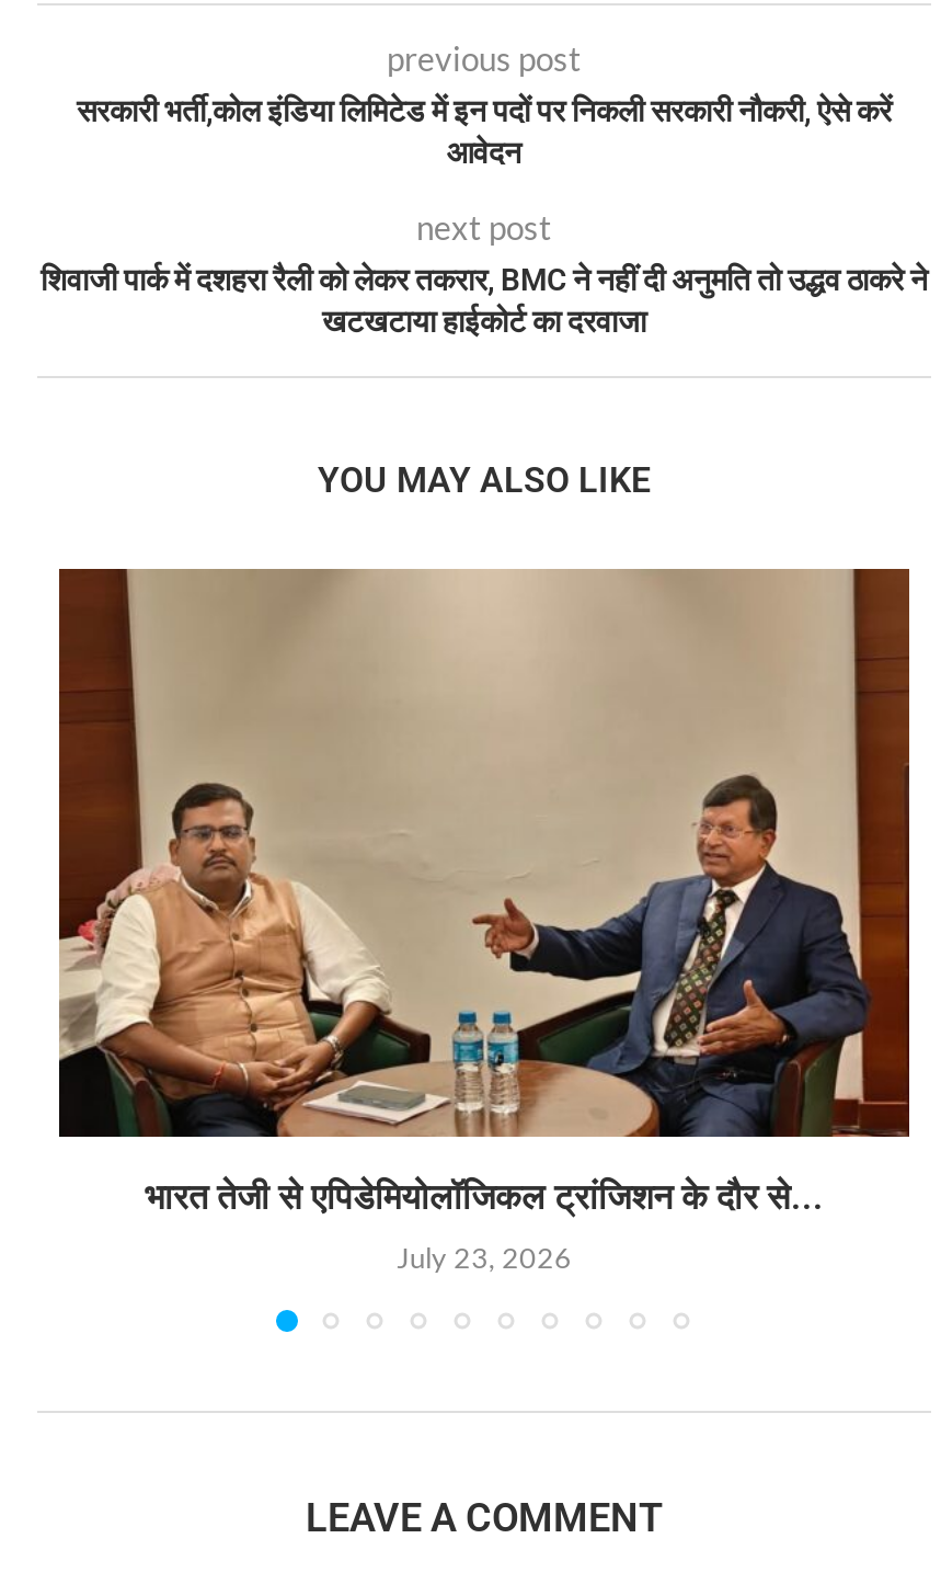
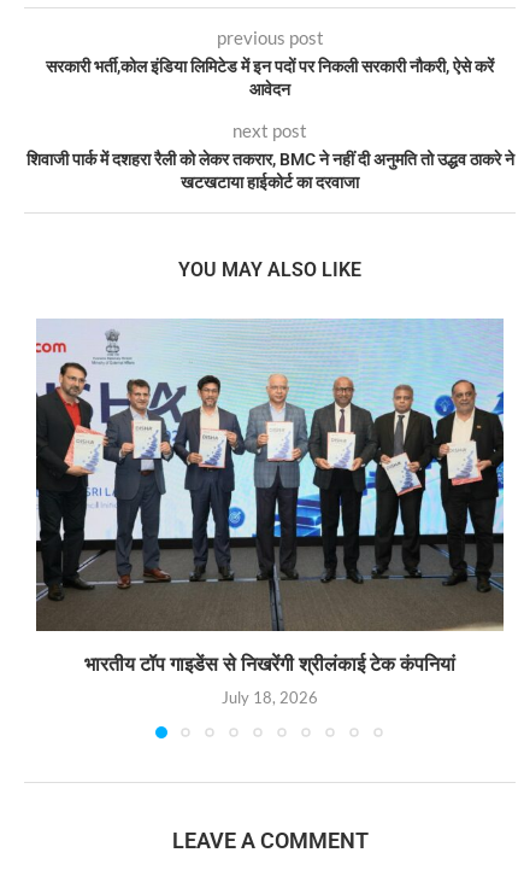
- [image]
- भारत तेजी से एपिडेमियोलॉजिकल ट्रांजिशन के दौर से...
+ [image]
+ भारतीय टॉप गाइडेंस से निखरेंगी श्रीलंकाई टेक कंपनियां

- July 23, 2026
+ July 18, 2026
